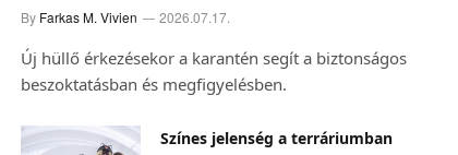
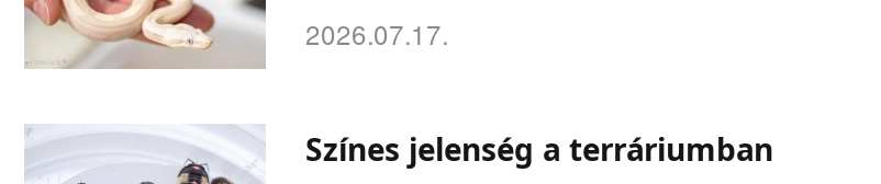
- By Farkas M. Vivien

- Új hüllő érkezésekor a karantén segít a biztonságos
- beszoktatásban és megfigyelésben.
